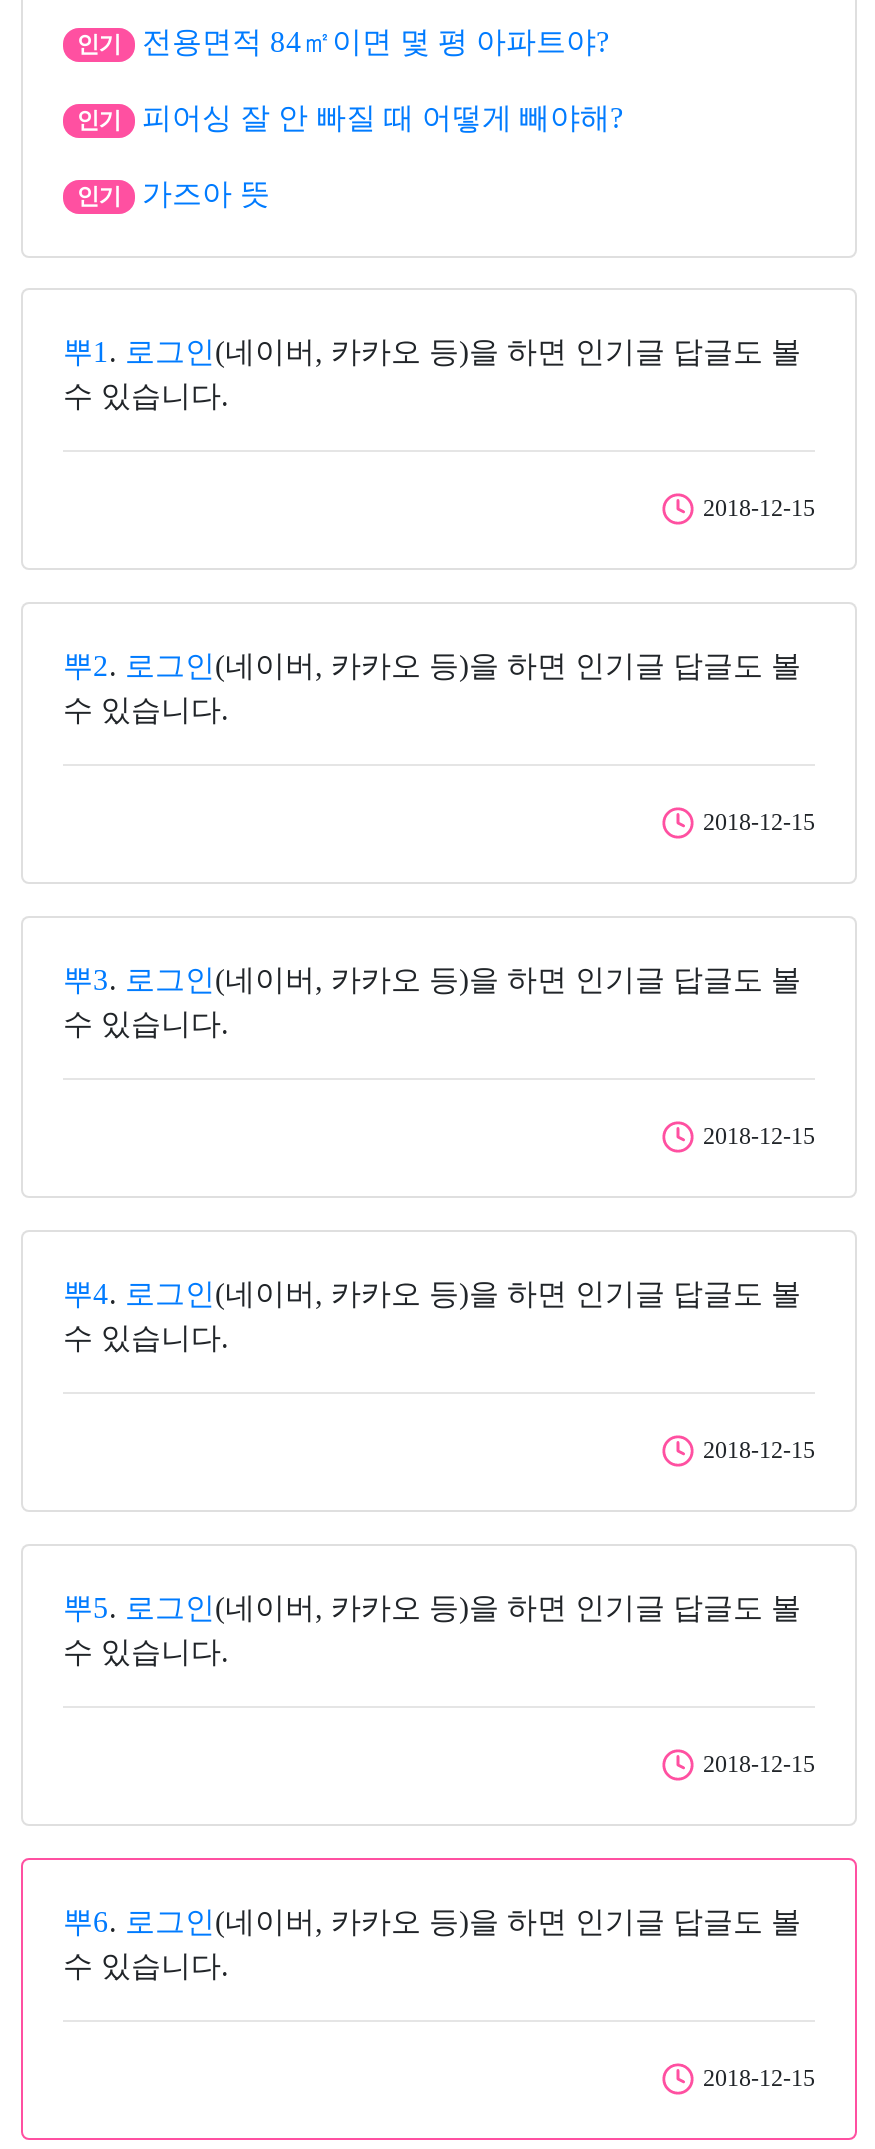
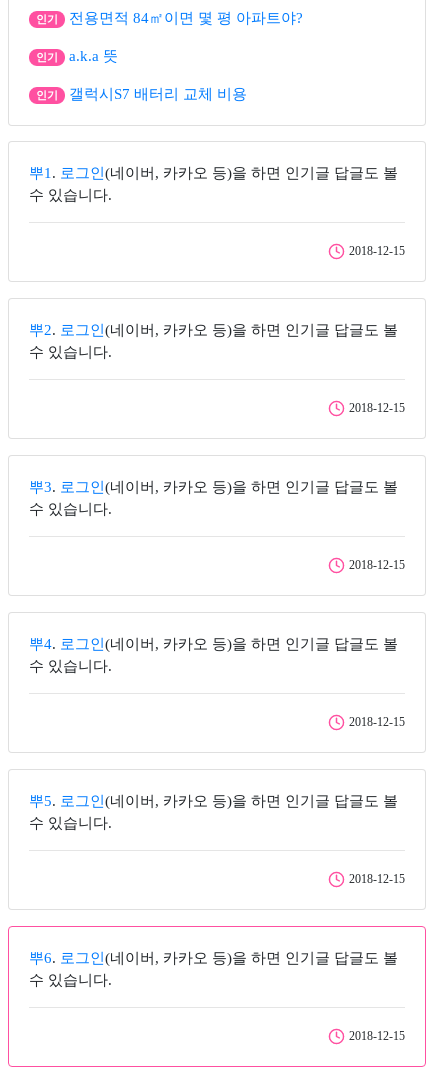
- 피어싱 잘 안 빠질 때 어떻게 빼야해?
+ a.k.a 뜻

- 가즈아 뜻
+ 갤럭시S7 배터리 교체 비용
